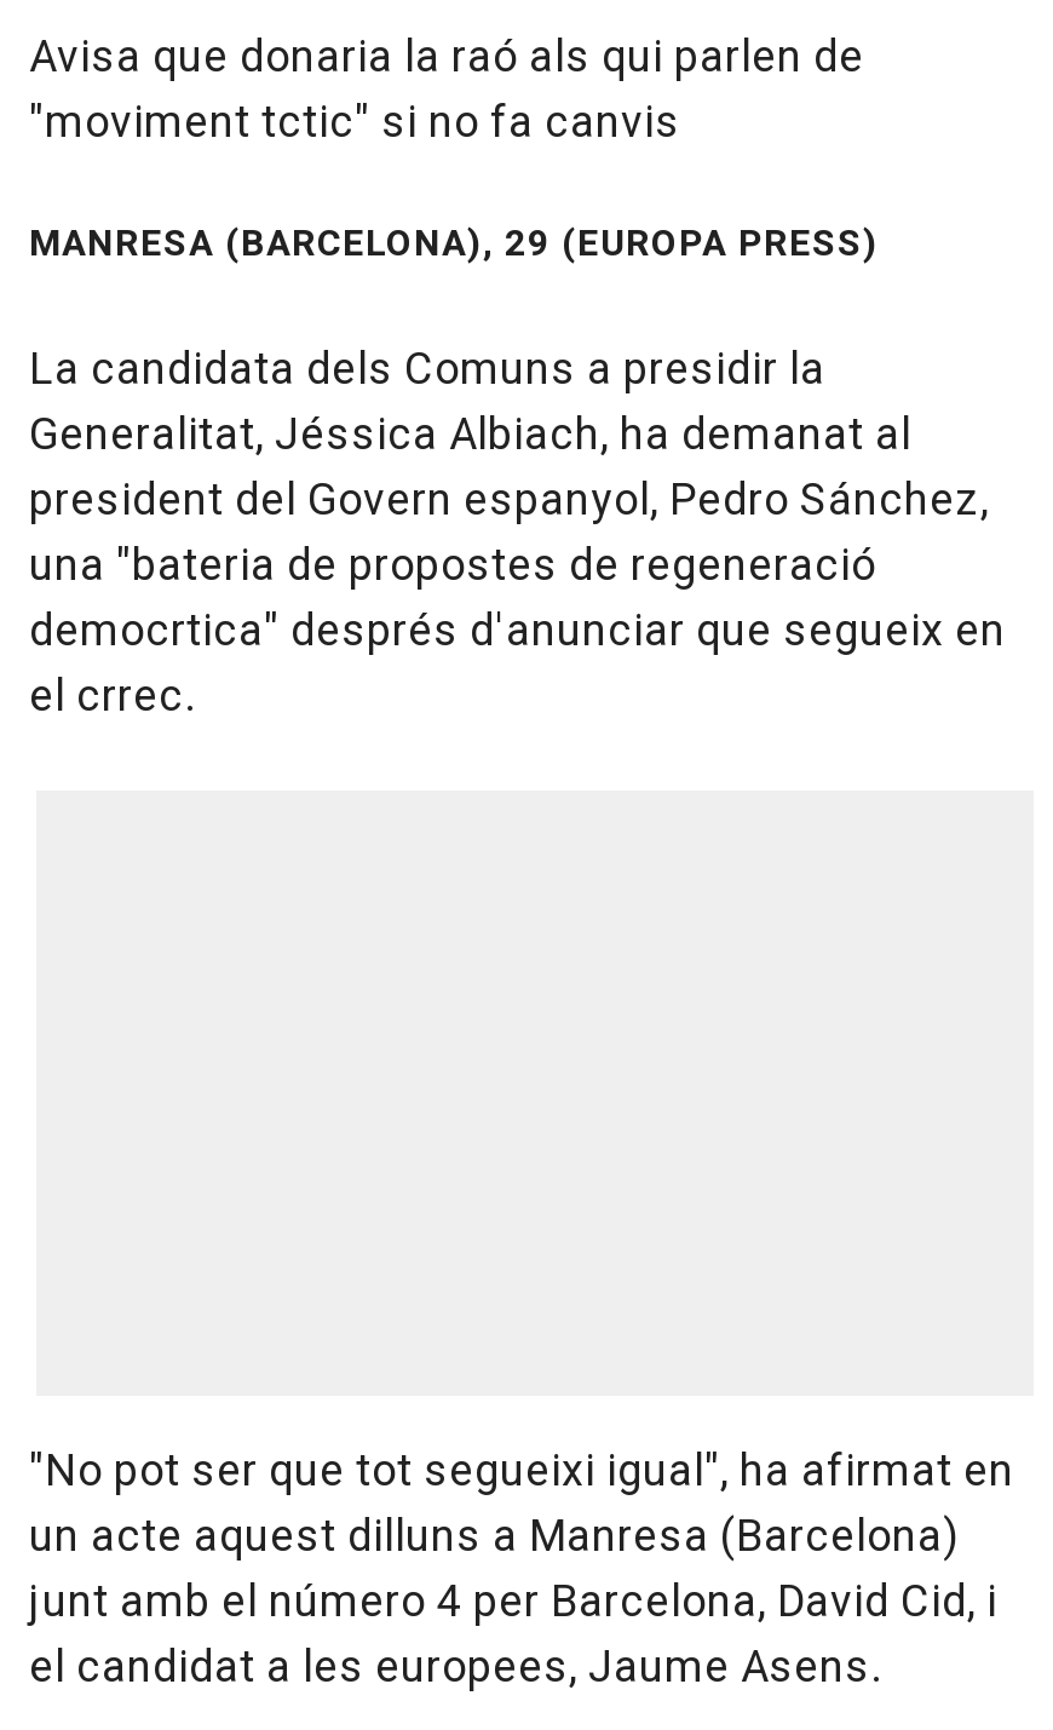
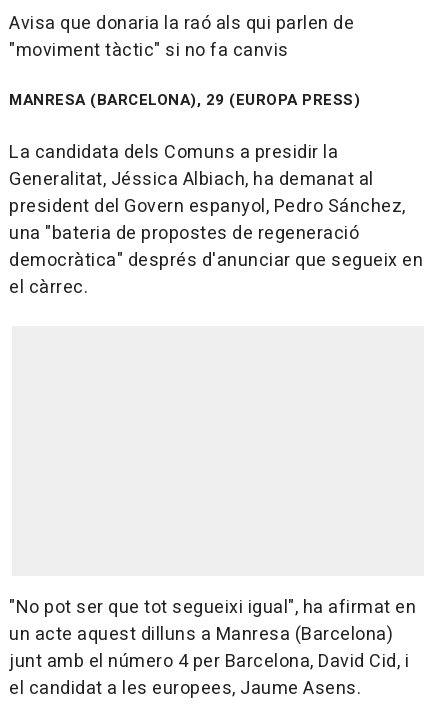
- "moviment tctic" si no fa canvis
+ "moviment tàctic" si no fa canvis

- democrtica" després d'anunciar que segueix en
+ democràtica" després d'anunciar que segueix en

- el crrec.
+ el càrrec.
